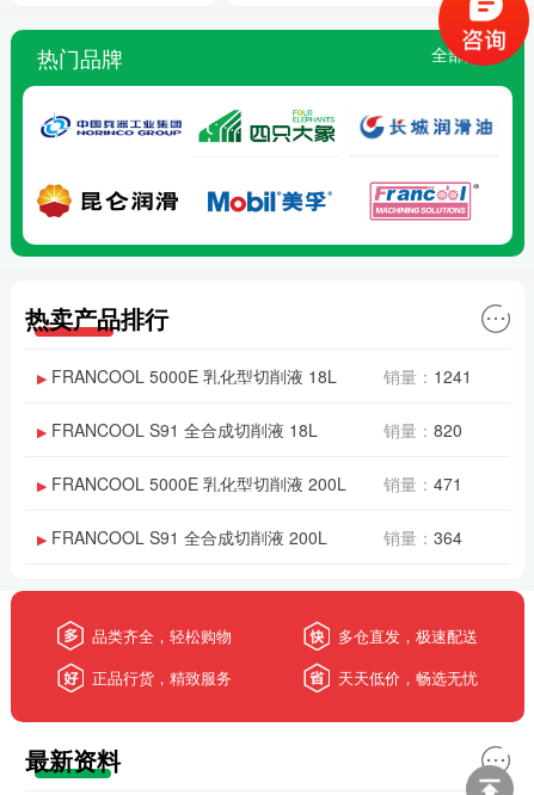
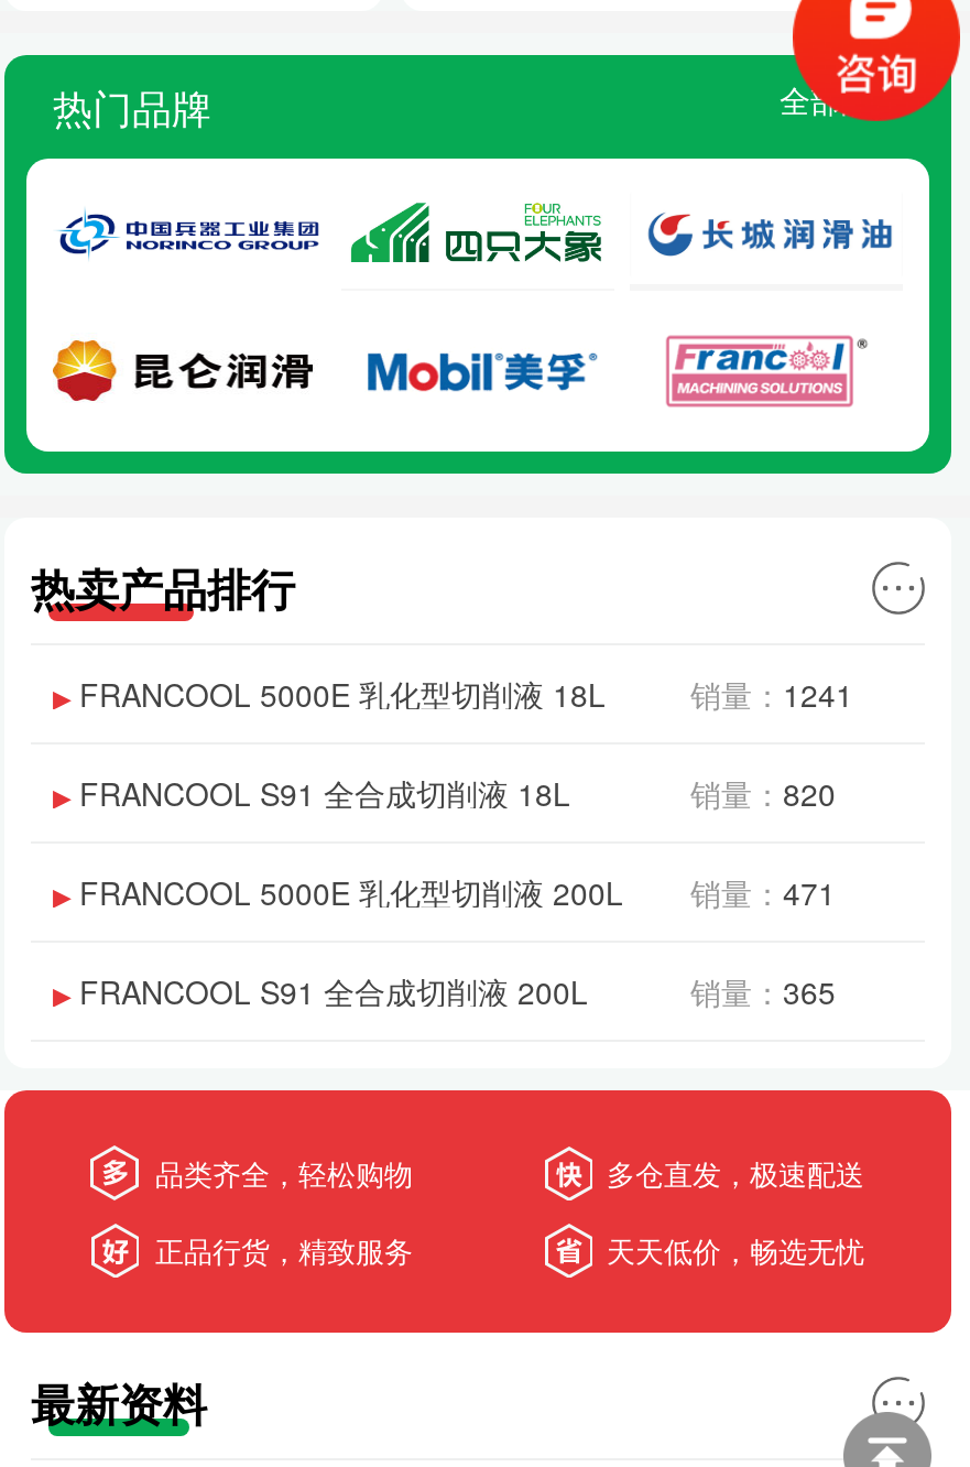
- 销量：364
+ 销量：365
